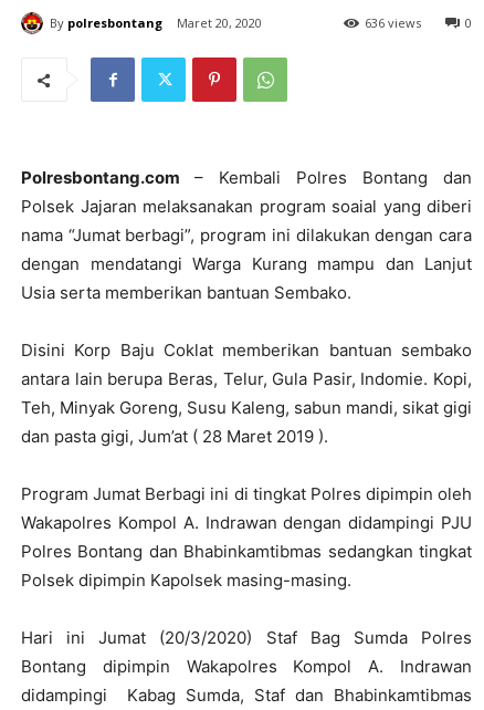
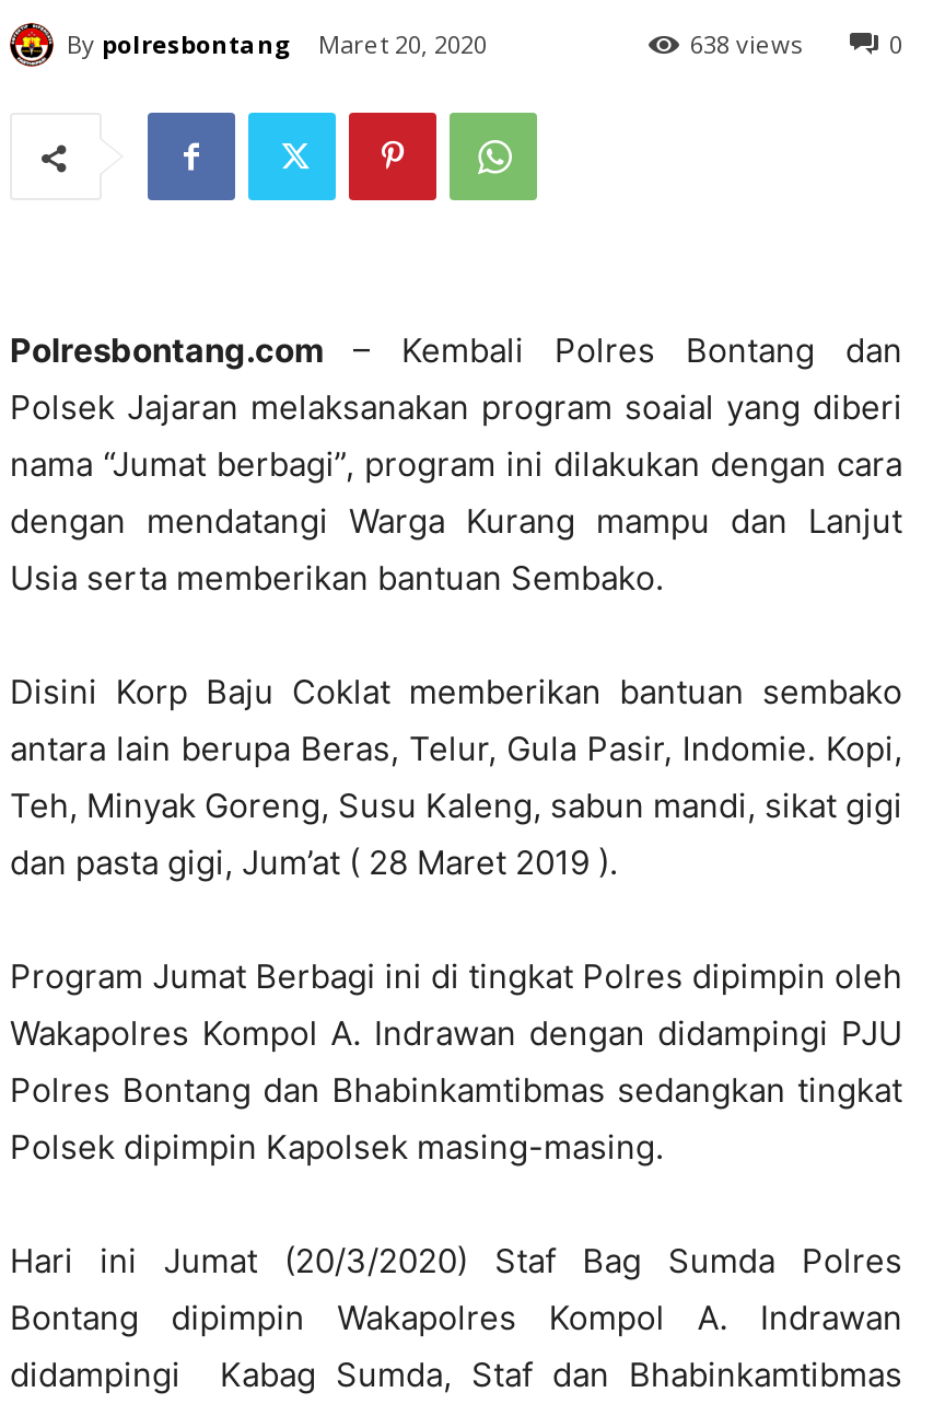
- 636 views
+ 638 views
